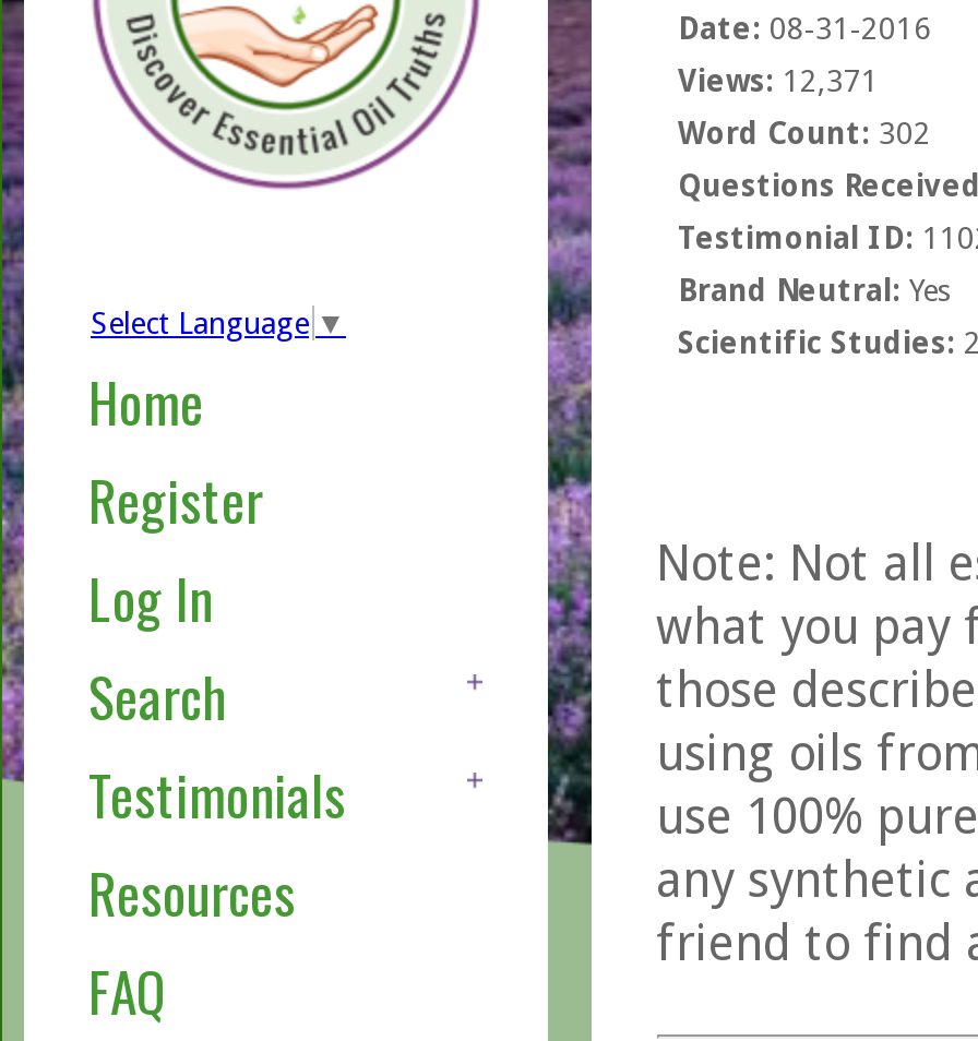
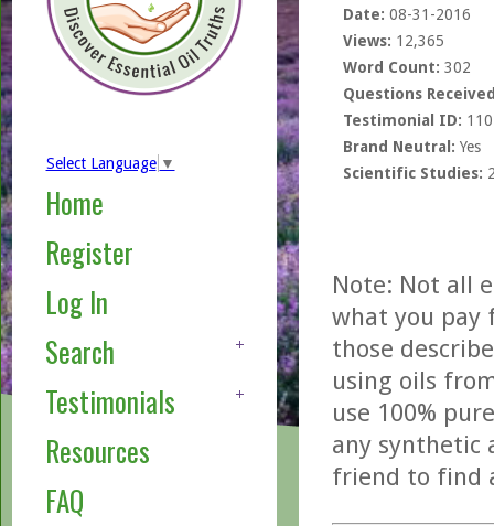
- Views: 12,371
+ Views: 12,365
